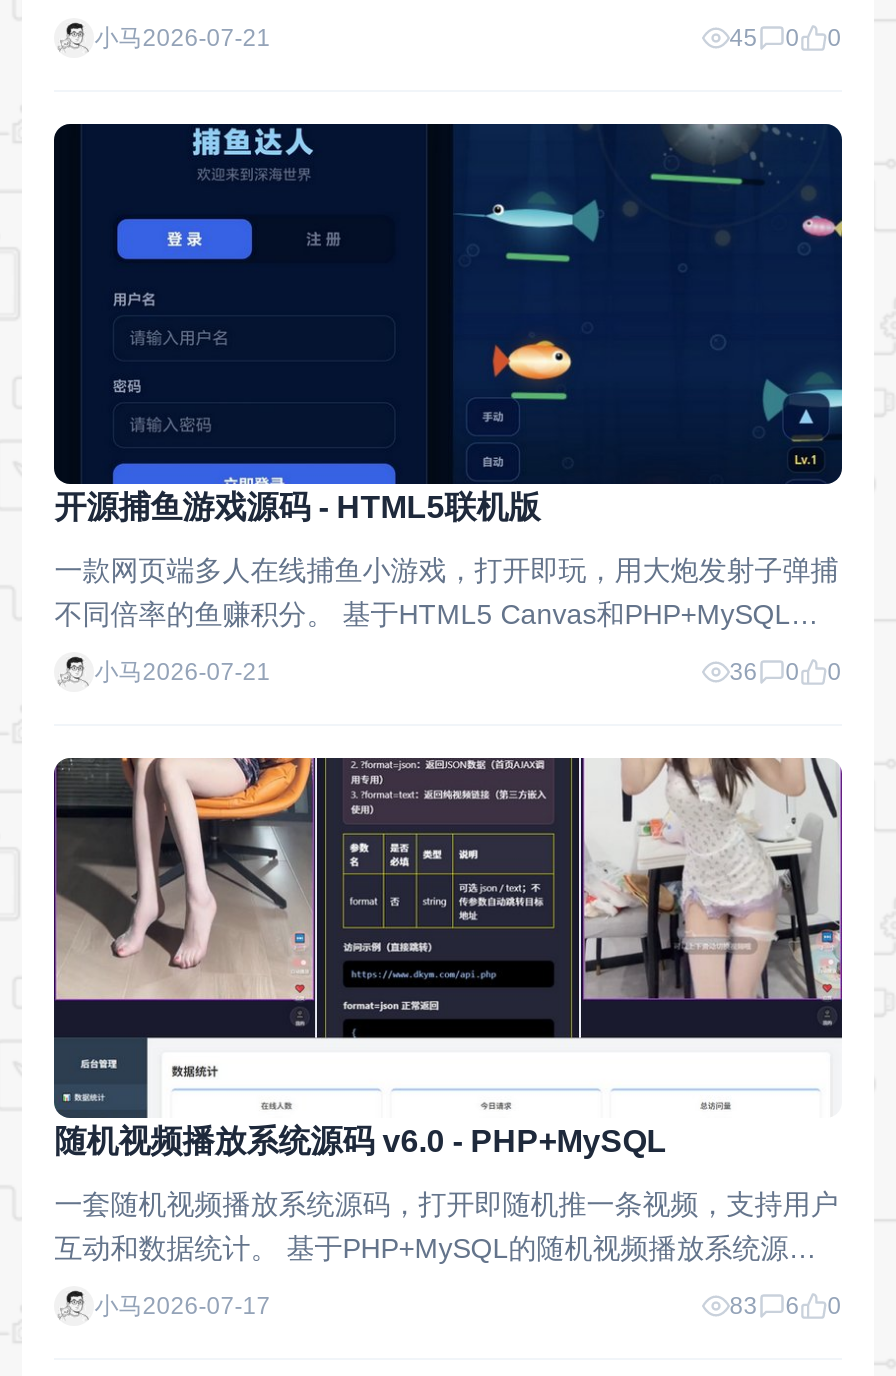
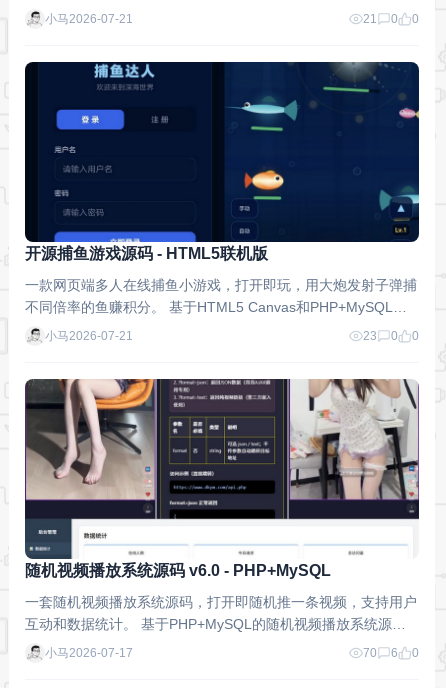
- 45
+ 21

- 36
+ 23

- 83 6 0
+ 70 6 0
